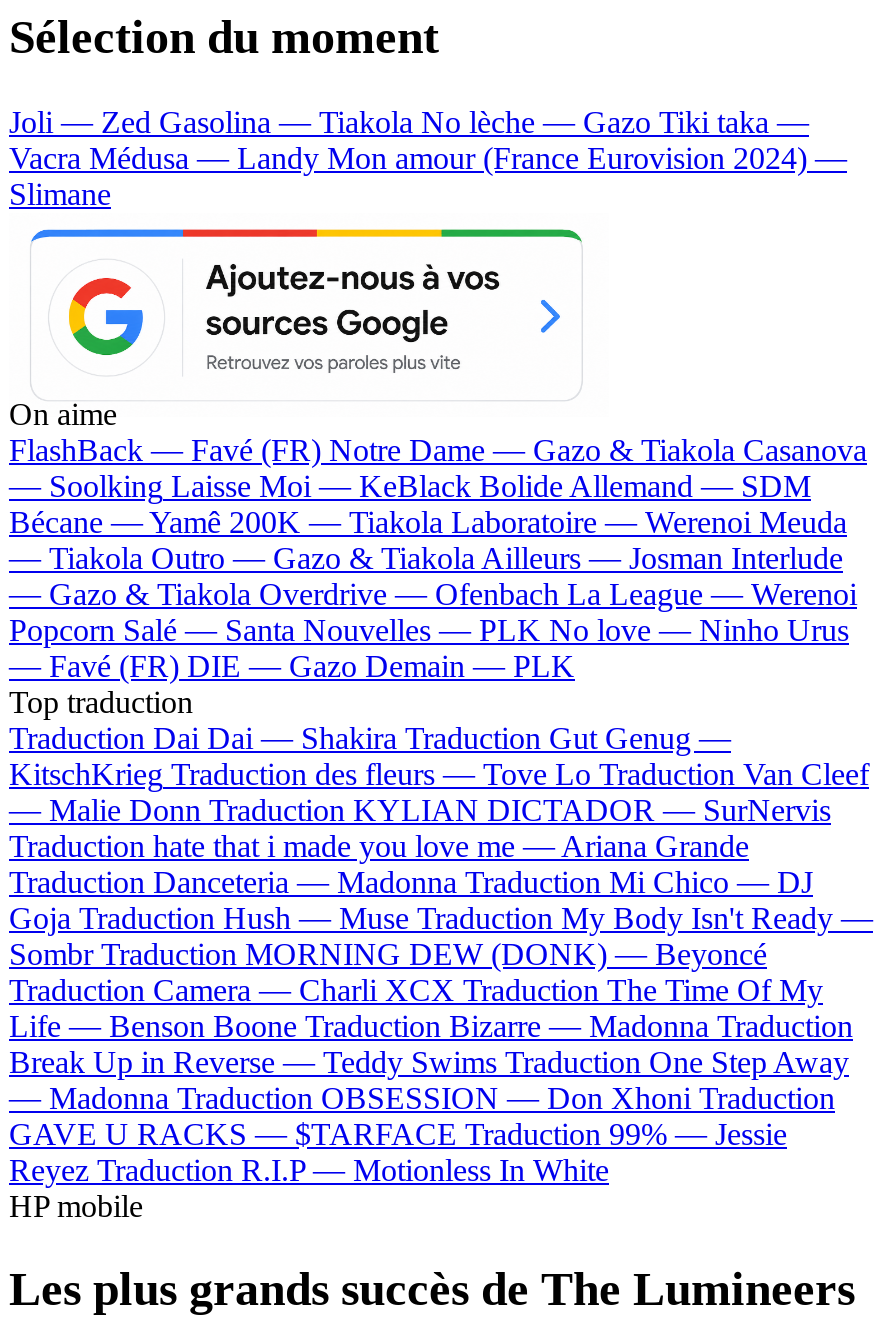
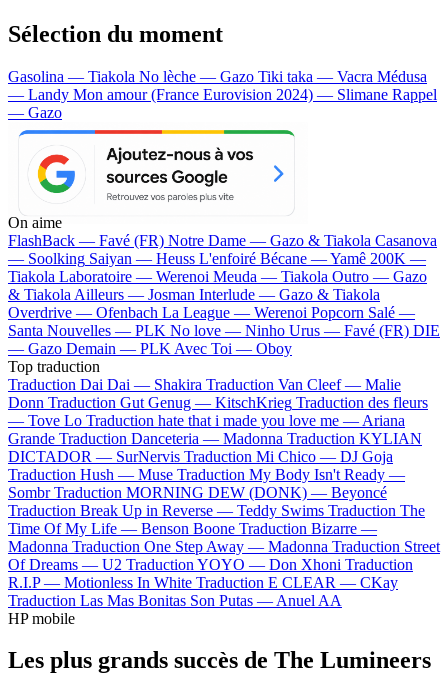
- Joli — Zed Gasolina — Tiakola No lèche — Gazo Tiki taka —
- Vacra Médusa — Landy Mon amour (France Eurovision 2024) —
- Slimane
+ Gasolina — Tiakola No lèche — Gazo Tiki taka — Vacra Médusa
+ — Landy Mon amour (France Eurovision 2024) — Slimane Rappel
+ — Gazo

- — Soolking Laisse Moi — KeBlack Bolide Allemand — SDM
- Bécane — Yamê 200K — Tiakola Laboratoire — Werenoi Meuda
- — Tiakola Outro — Gazo & Tiakola Ailleurs — Josman Interlude
- — Gazo & Tiakola Overdrive — Ofenbach La League — Werenoi
- Popcorn Salé — Santa Nouvelles — PLK No love — Ninho Urus
- —Favé (FR) DIE — Gazo Demain — PLK
+ — Soolking Saiyan — Heuss L'enfoiré Bécane — Yamê 200K —
+ Tiakola Laboratoire — Werenoi Meuda — Tiakola Outro — Gazo
+ & Tiakola Ailleurs — Josman Interlude — Gazo & Tiakola
+ Overdrive — Ofenbach La League — Werenoi Popcorn Salé —
+ Santa Nouvelles — PLK No love — Ninho Urus — Favé (FR) DIE
+ — Gazo Demain — PLK Avec Toi — Oboy

- Traduction Dai Dai — Shakira Traduction Gut Genug —
- KitschKrieg Traduction des fleurs — Tove Lo Traduction Van Cleef
- — Malie Donn Traduction KYLIAN DICTADOR — SurNervis
- Traduction hate that i made you love me — Ariana Grande
- Traduction Danceteria — Madonna Traduction Mi Chico — DJ
- Goja Traduction Hush — Muse Traduction My Body Isn't Ready —
+ Traduction Dai Dai — Shakira Traduction Van Cleef — Malie
+ Donn Traduction Gut Genug — KitschKrieg Traduction des fleurs
+ — Tove Lo Traduction hate that i made you love me — Ariana
+ Grande Traduction Danceteria — Madonna Traduction KYLIAN
+ DICTADOR — SurNervis Traduction Mi Chico — DJ Goja
+ Traduction Hush — Muse Traduction My Body Isn't Ready —

- Traduction Camera — Charli XCX Traduction The Time Of My
- Life — Benson Boone Traduction Bizarre — Madonna Traduction
- Break Up in Reverse — Teddy Swims Traduction One Step Away
- — Madonna Traduction OBSESSION — Don Xhoni Traduction
- GAVE U RACKS — $TARFACE Traduction 99% — Jessie
- Reyez Traduction R.I.P — Motionless In White
+ Traduction Break Up in Reverse — Teddy Swims Traduction The
+ Time Of My Life — Benson Boone Traduction Bizarre —
+ Madonna Traduction One Step Away — Madonna Traduction Street
+ Of Dreams — U2 Traduction YOYO — Don Xhoni Traduction
+ R.I.P — Motionless In White Traduction E CLEAR — CKay
+ Traduction Las Mas Bonitas Son Putas — Anuel AA
